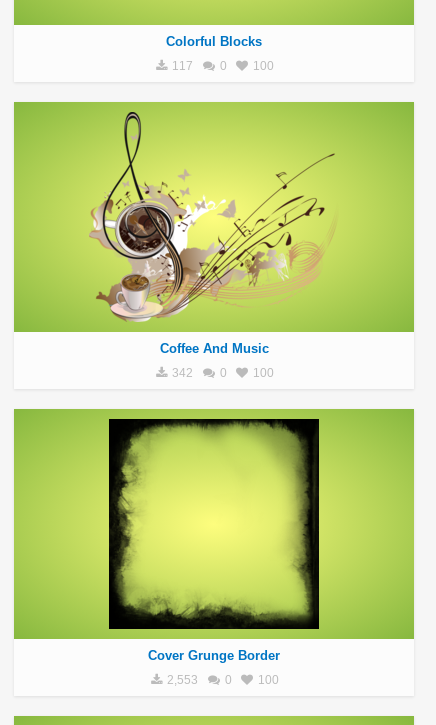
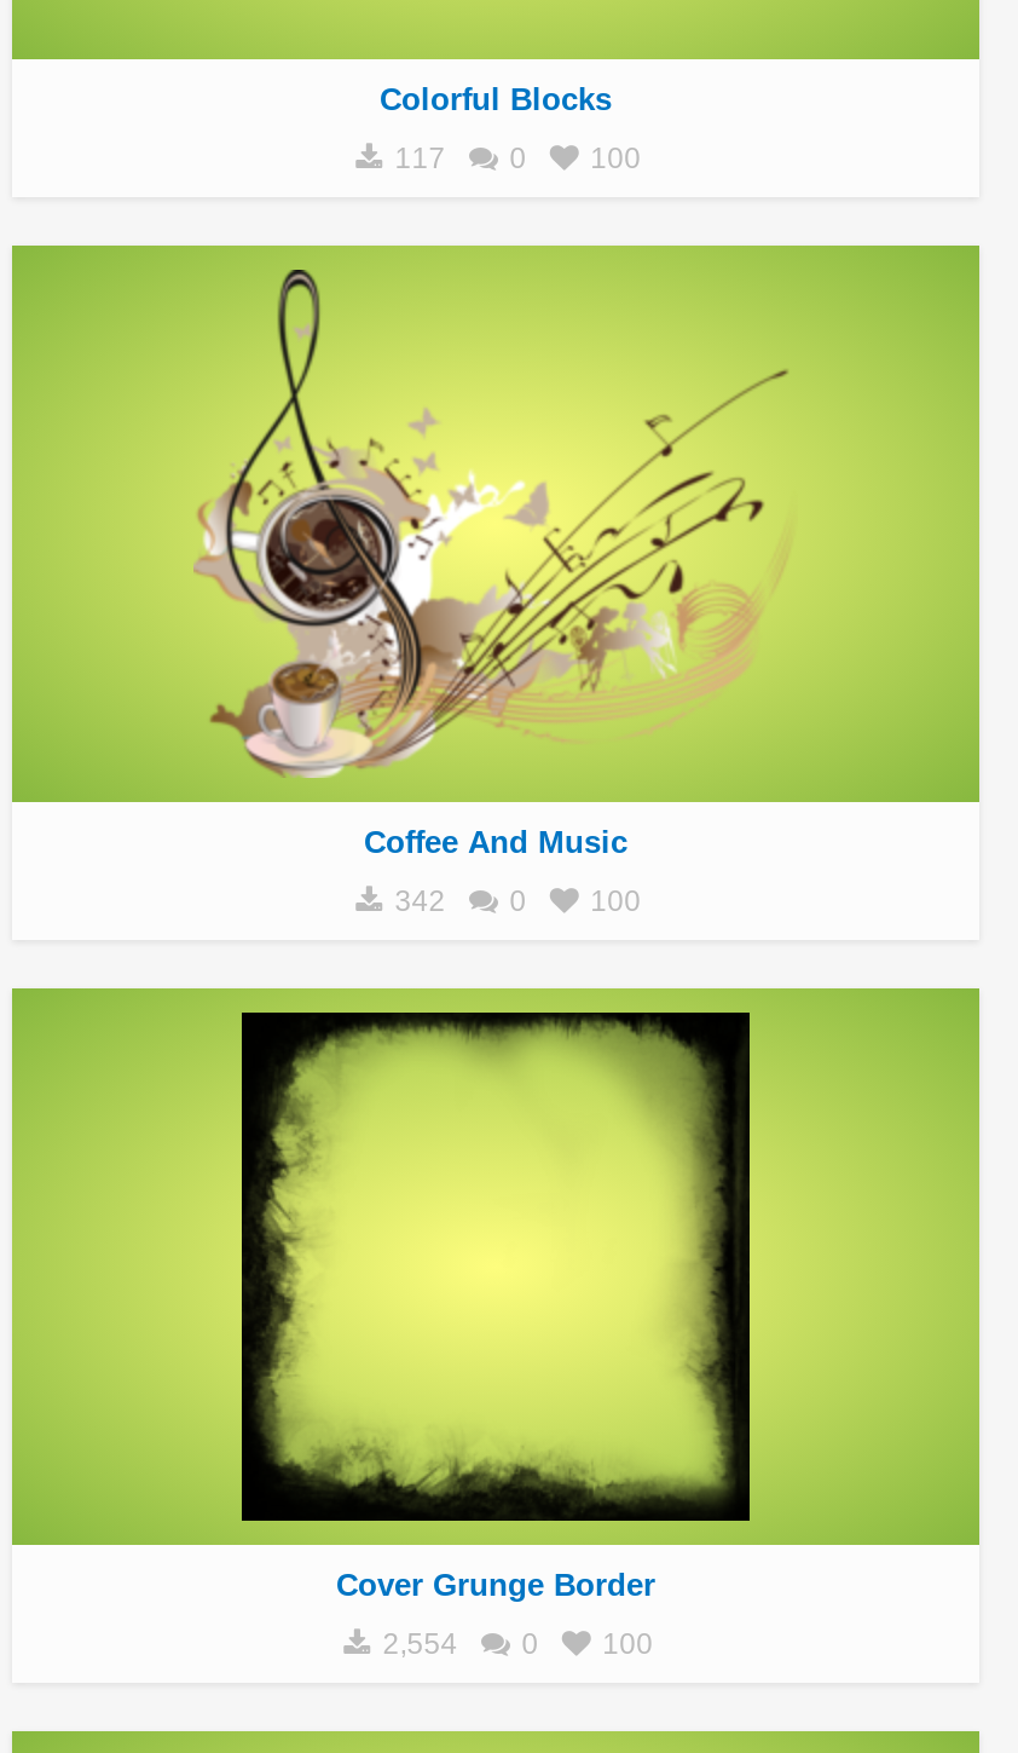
- 2,553 0 100
+ 2,554 0 100
